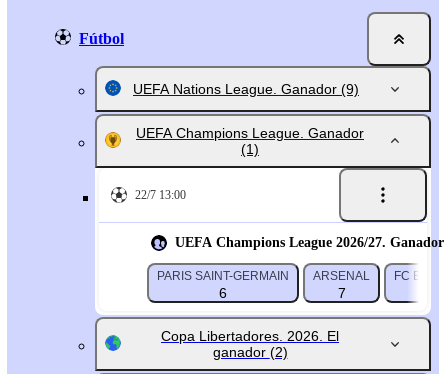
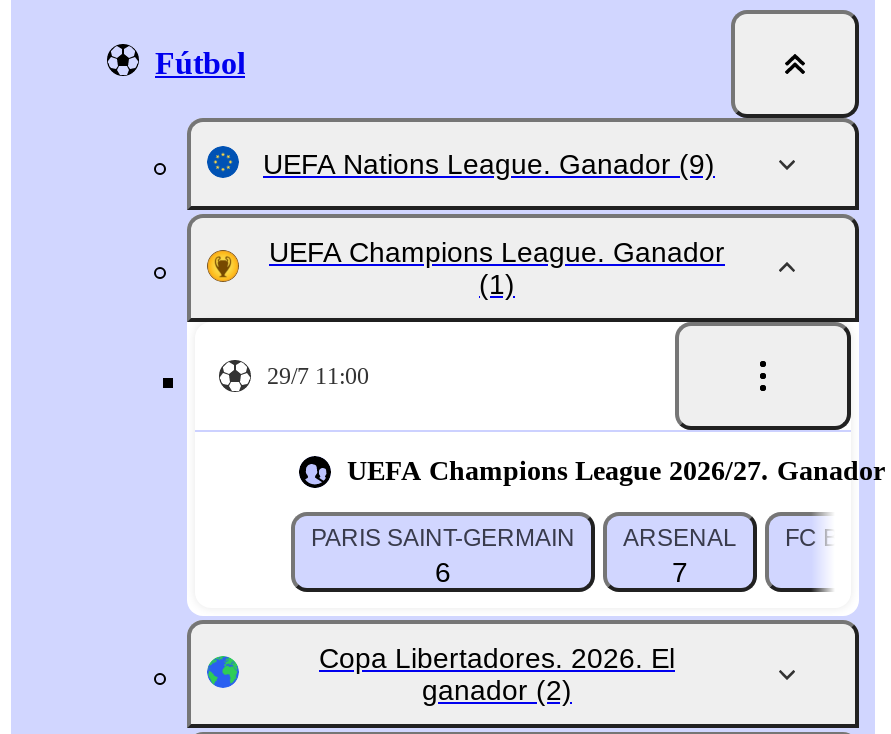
- 22/7 13:00
+ 29/7 11:00
